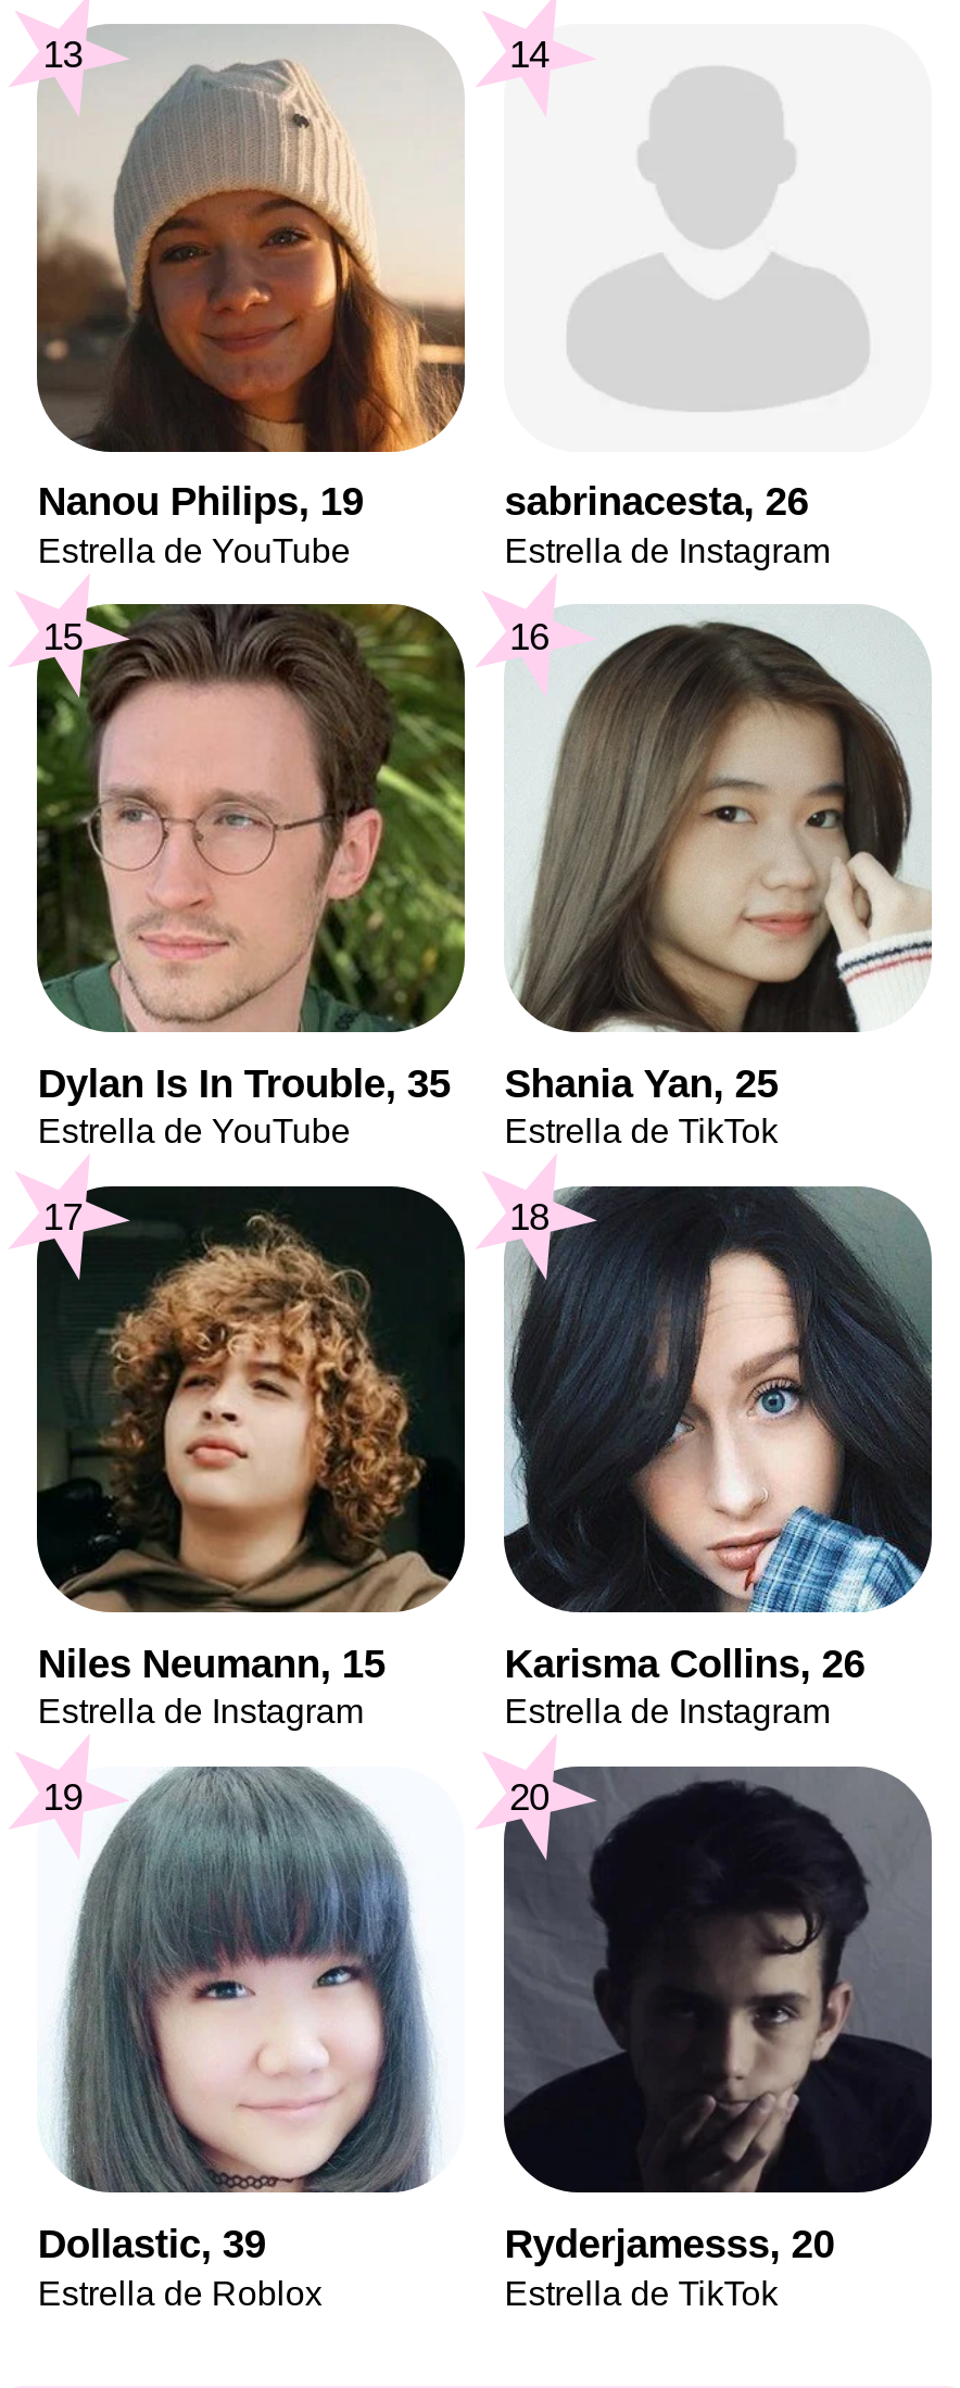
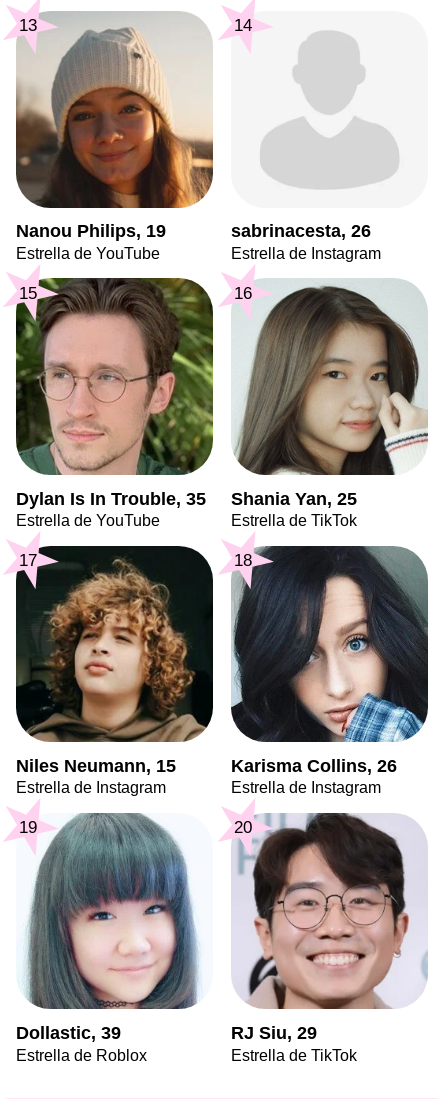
- [image]
- Ryderjamesss, 20
+ [image]
+ RJ Siu, 29
